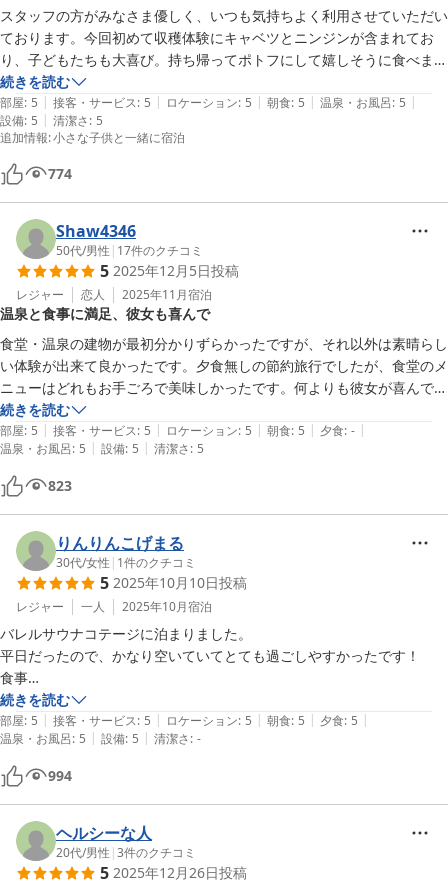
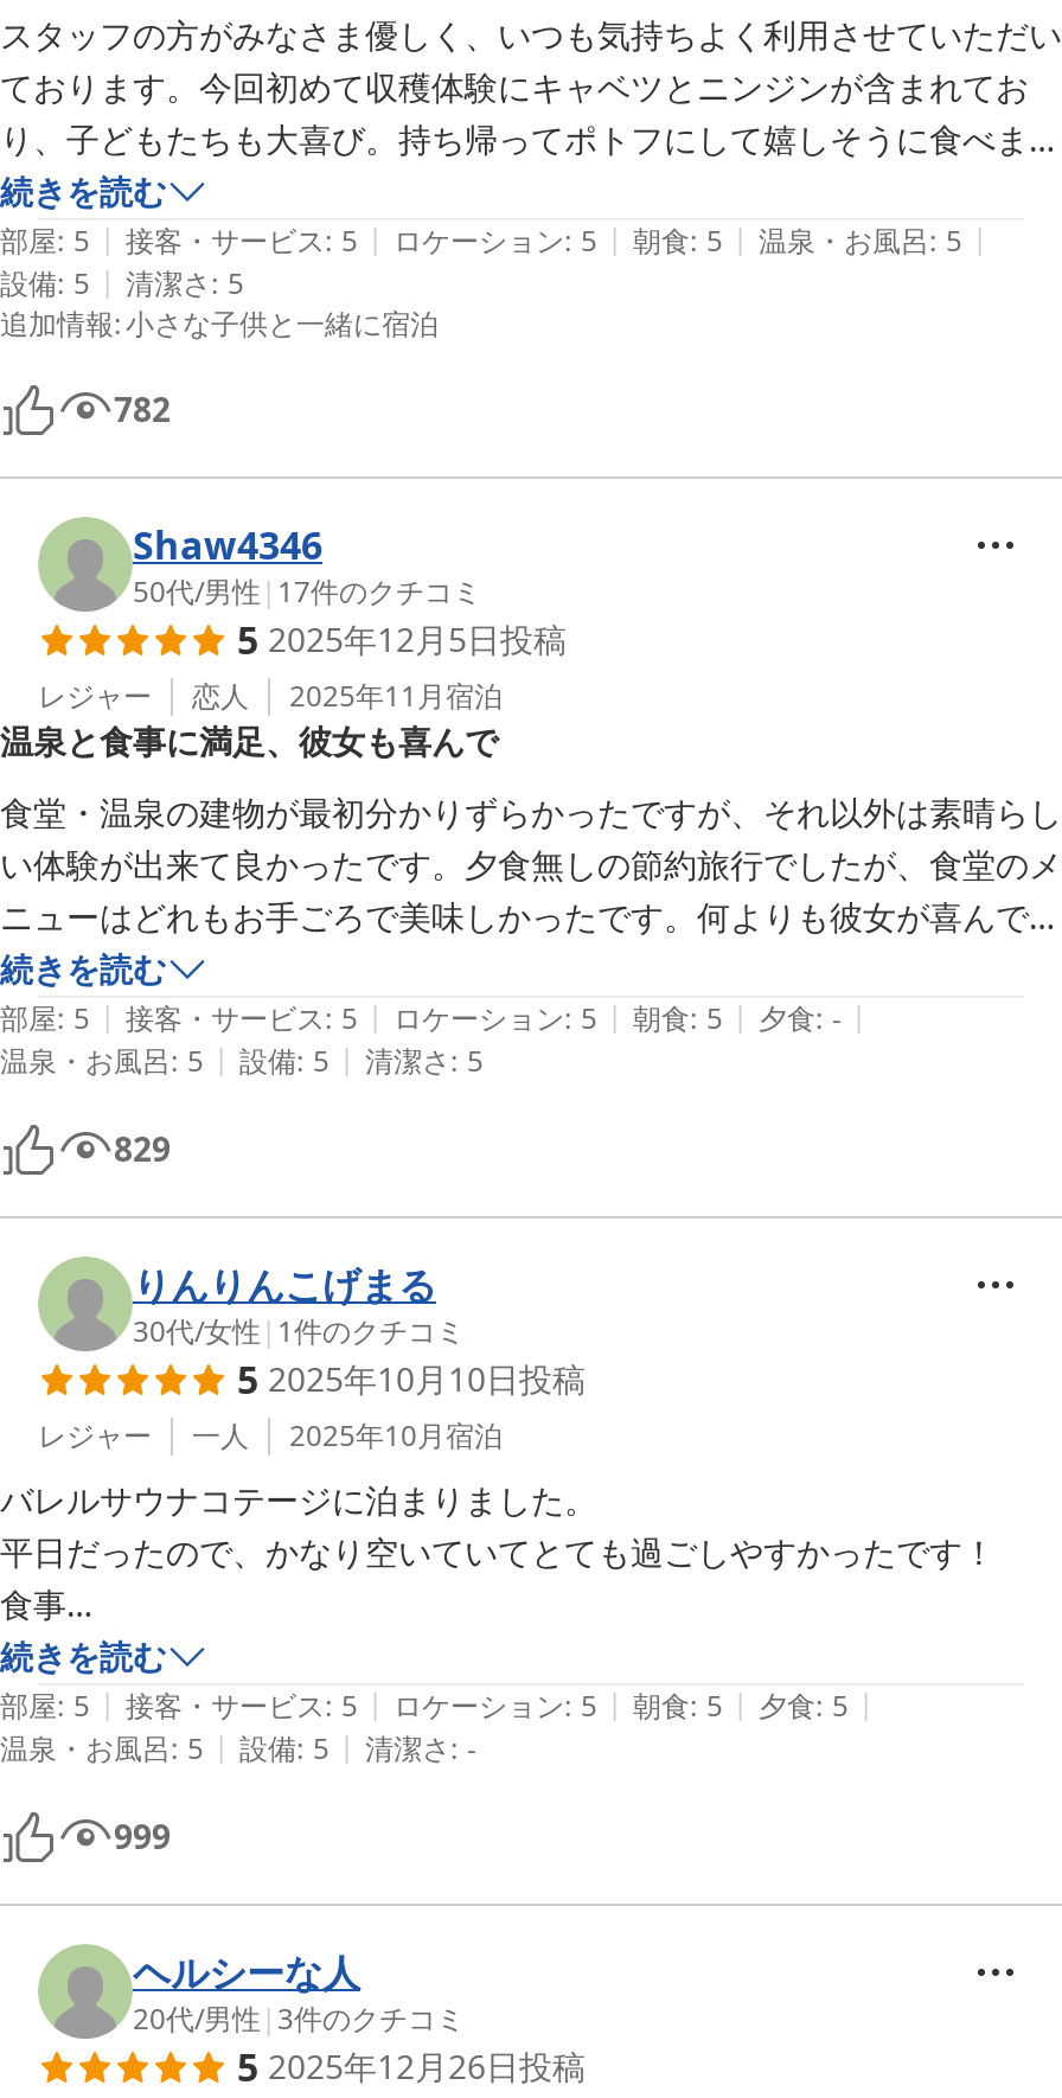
- 774
+ 782

- 823
+ 829

- 994
+ 999
